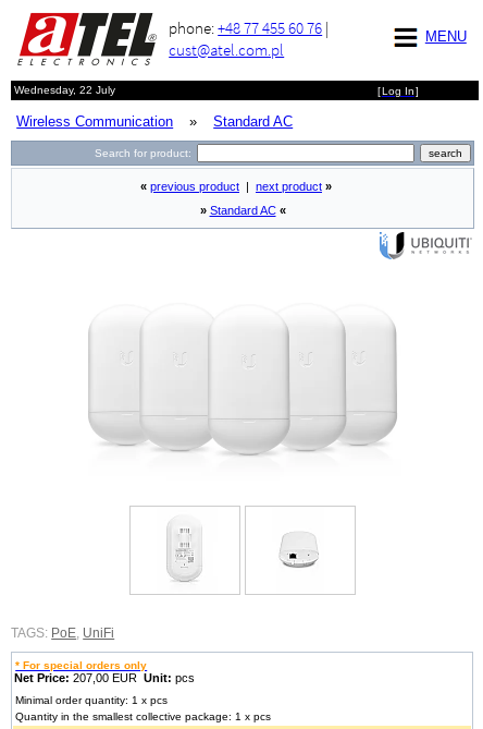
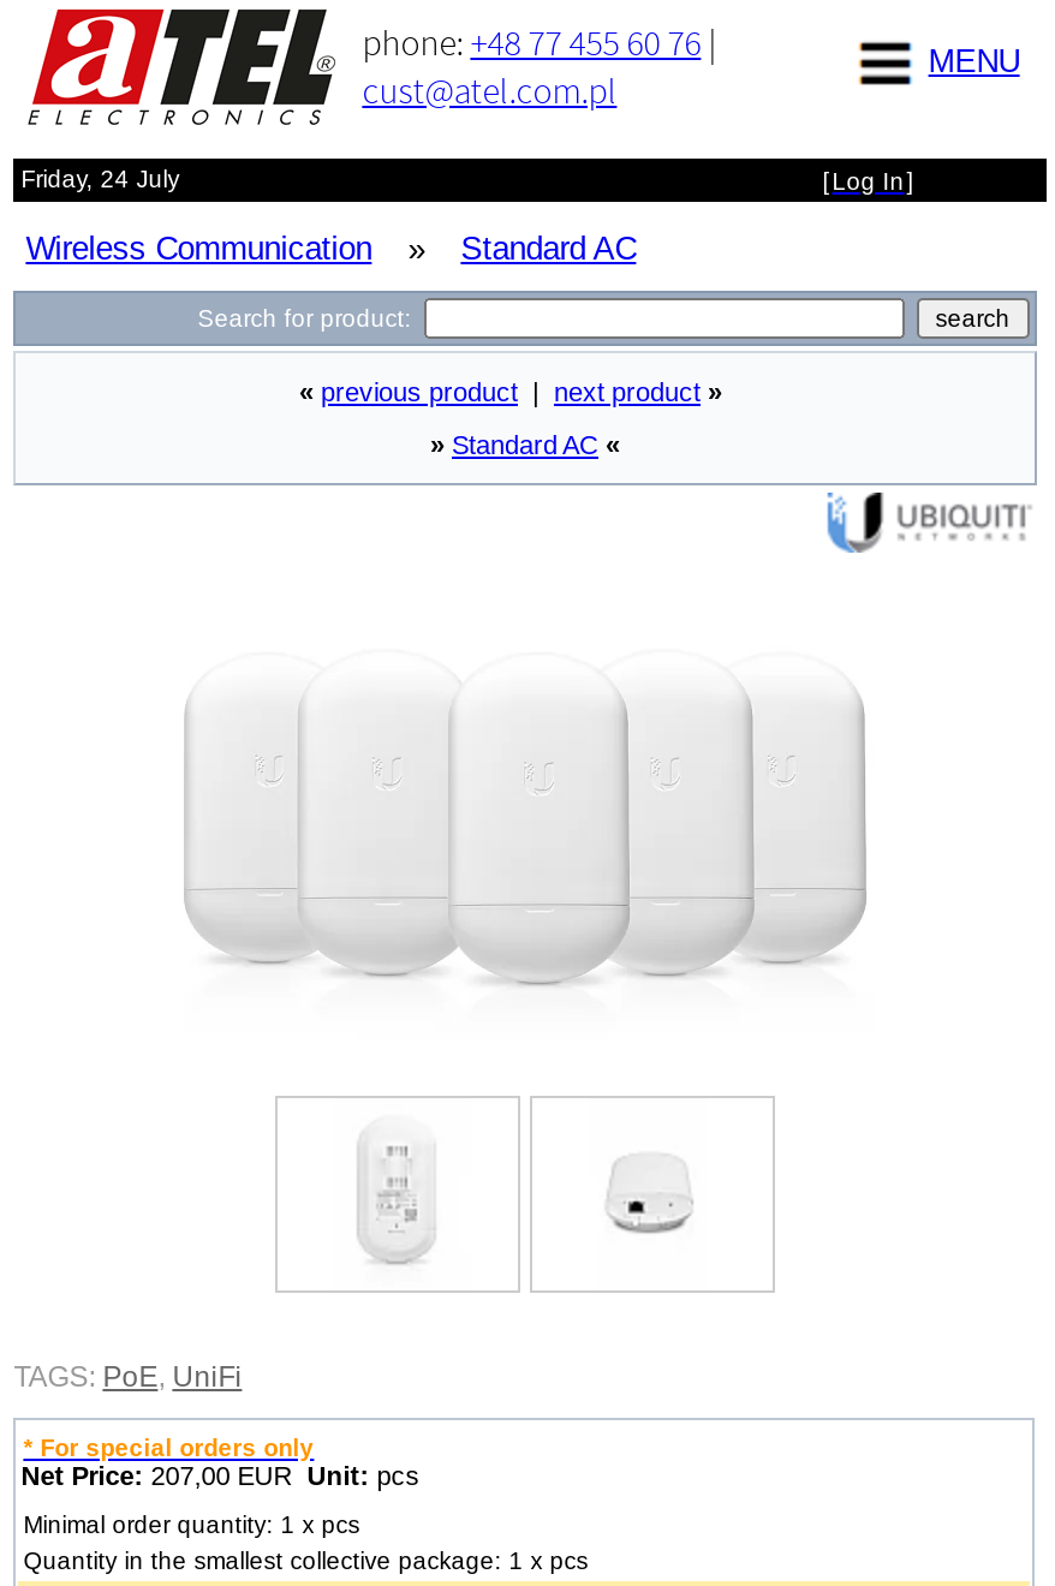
- Wednesday, 22 July
+ Friday, 24 July
